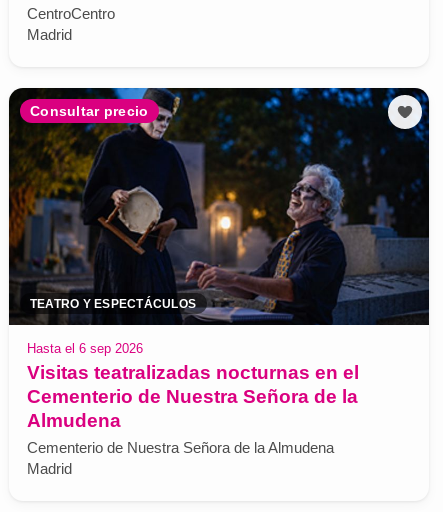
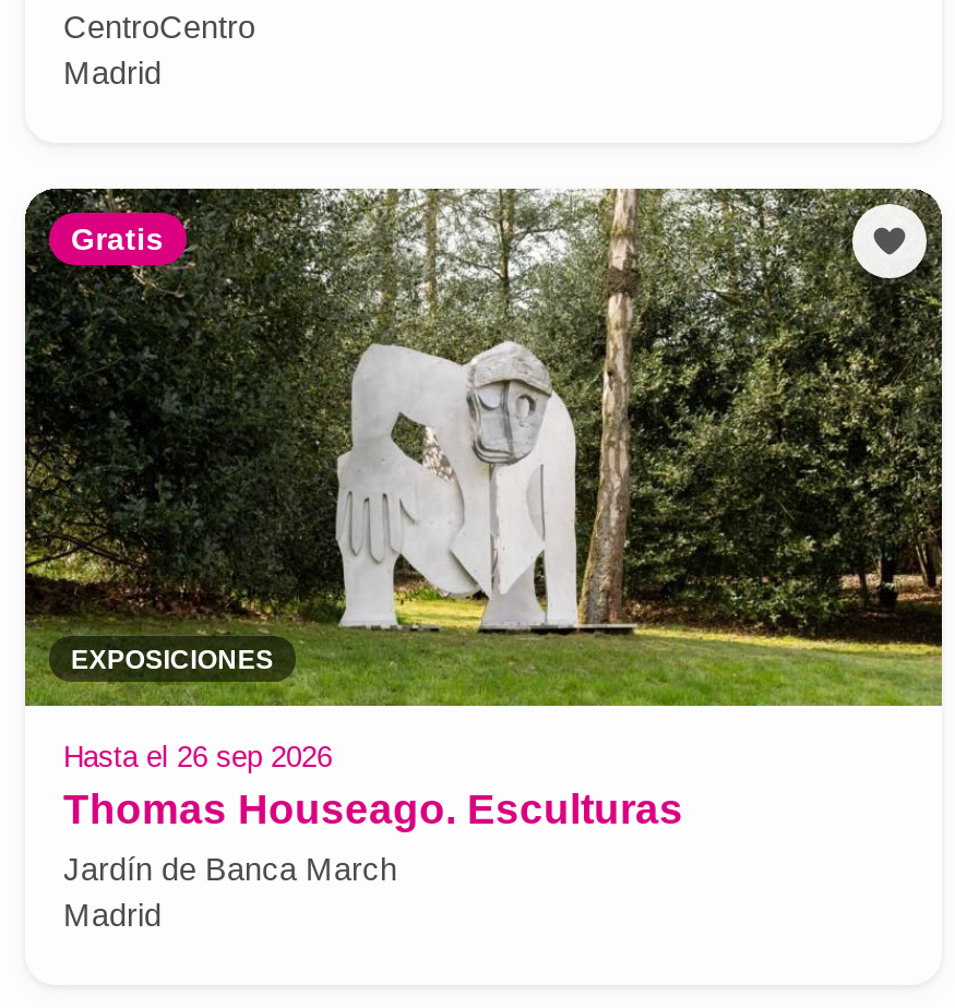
- [image]
- Consultar precio
+ [image]
+ Gratis

- TEATRO Y ESPECTÁCULOS
+ EXPOSICIONES

- Hasta el 6 sep 2026
- Visitas teatralizadas nocturnas en el
- Cementerio de Nuestra Señora de la
- Almudena
- Cementerio de Nuestra Señora de la Almudena
+ Hasta el 26 sep 2026
+ Thomas Houseago. Esculturas
+ Jardín de Banca March
